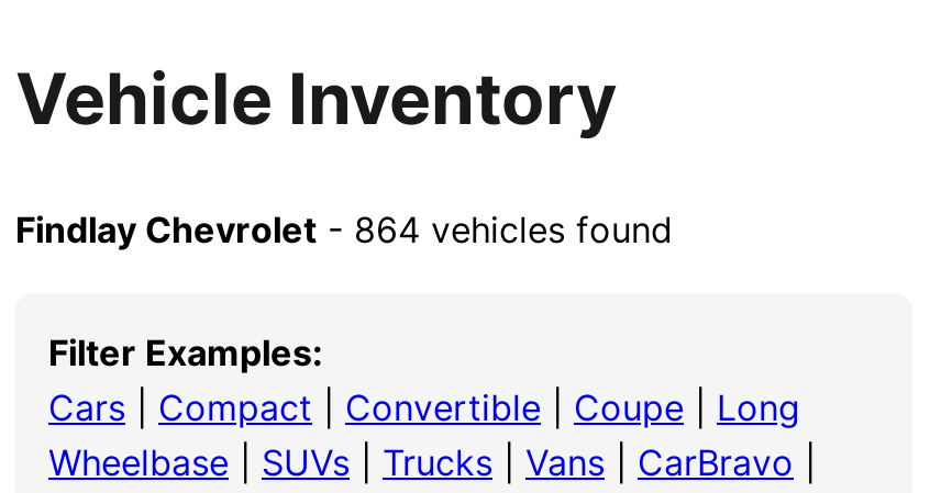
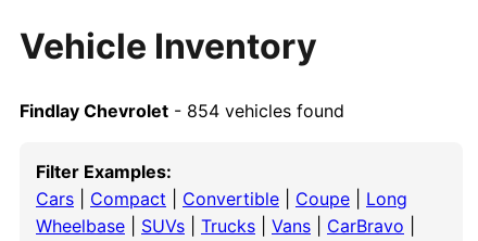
- Findlay Chevrolet - 864 vehicles found
+ Findlay Chevrolet - 854 vehicles found
